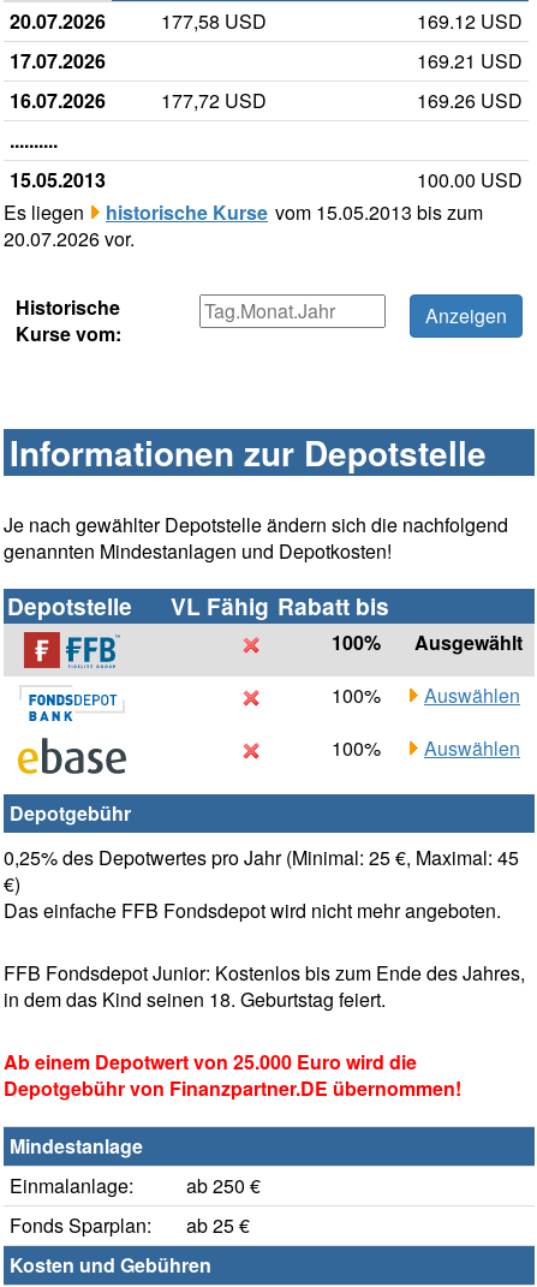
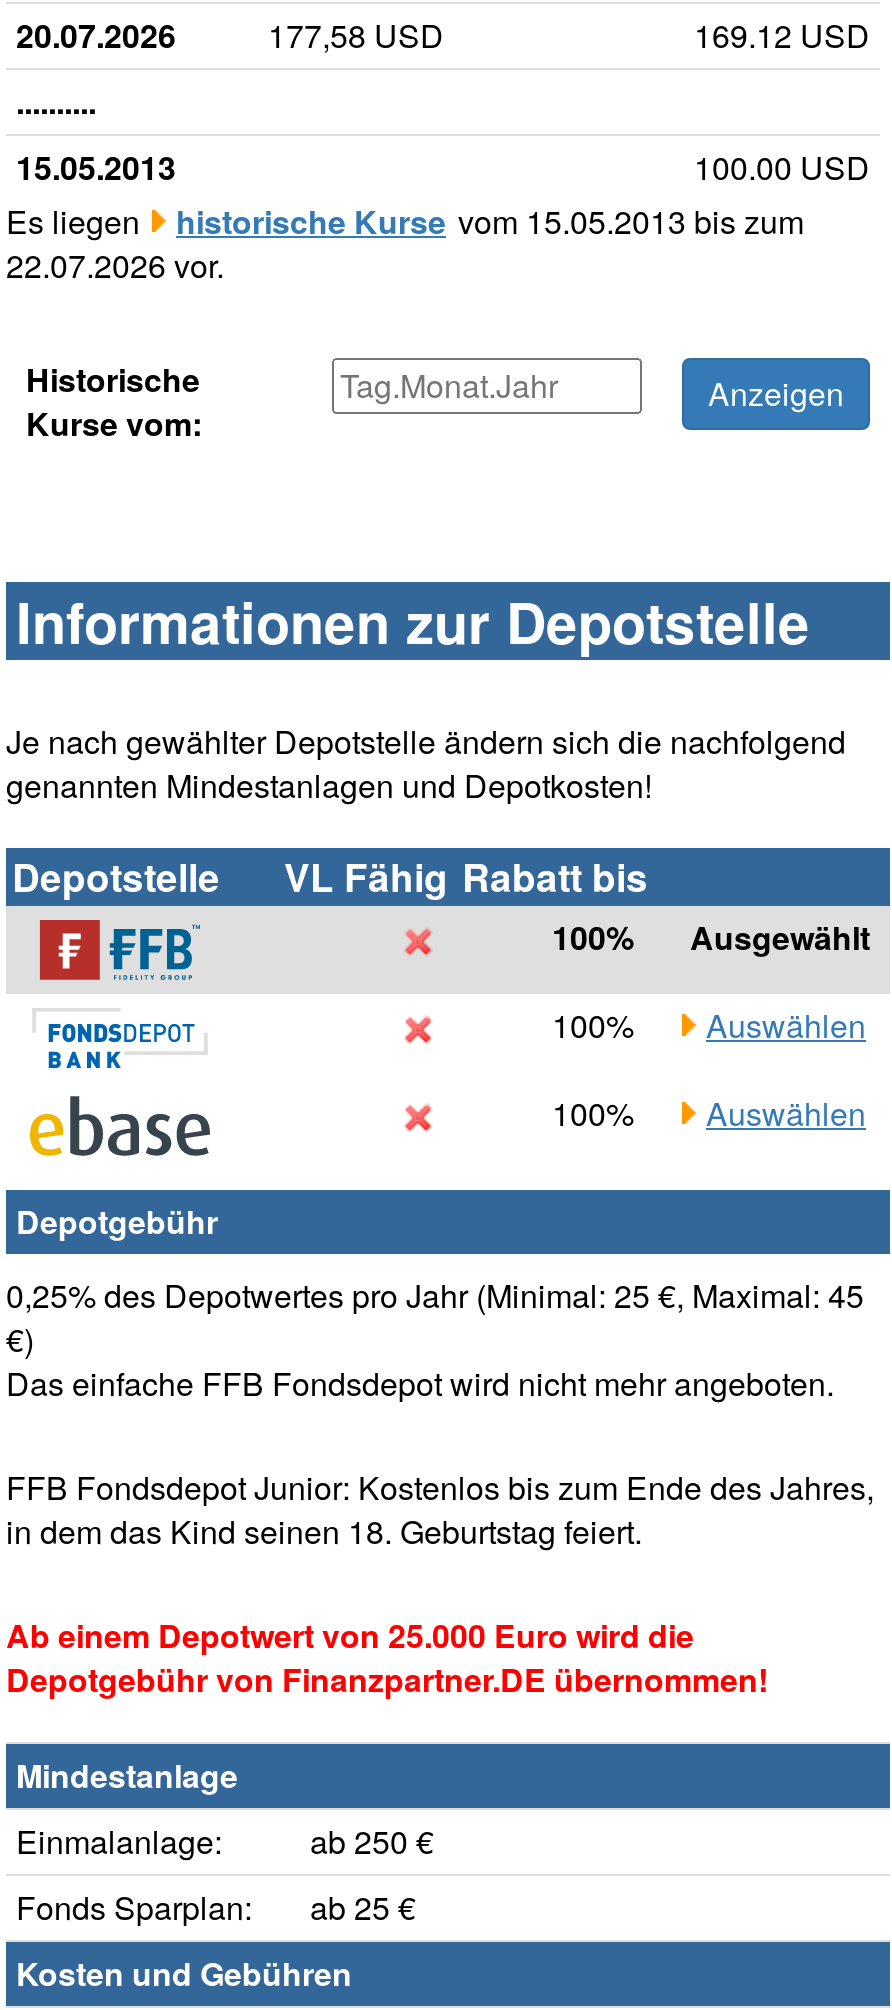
- 17.07.2026
- 169.21 USD
- 16.07.2026
- 177,72 USD
- 169.26 USD

- 20.07.2026 vor.
+ 22.07.2026 vor.
